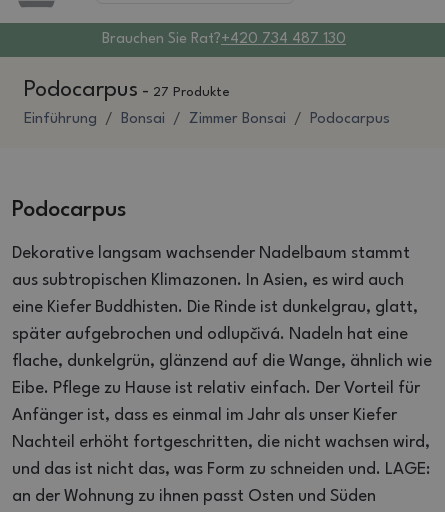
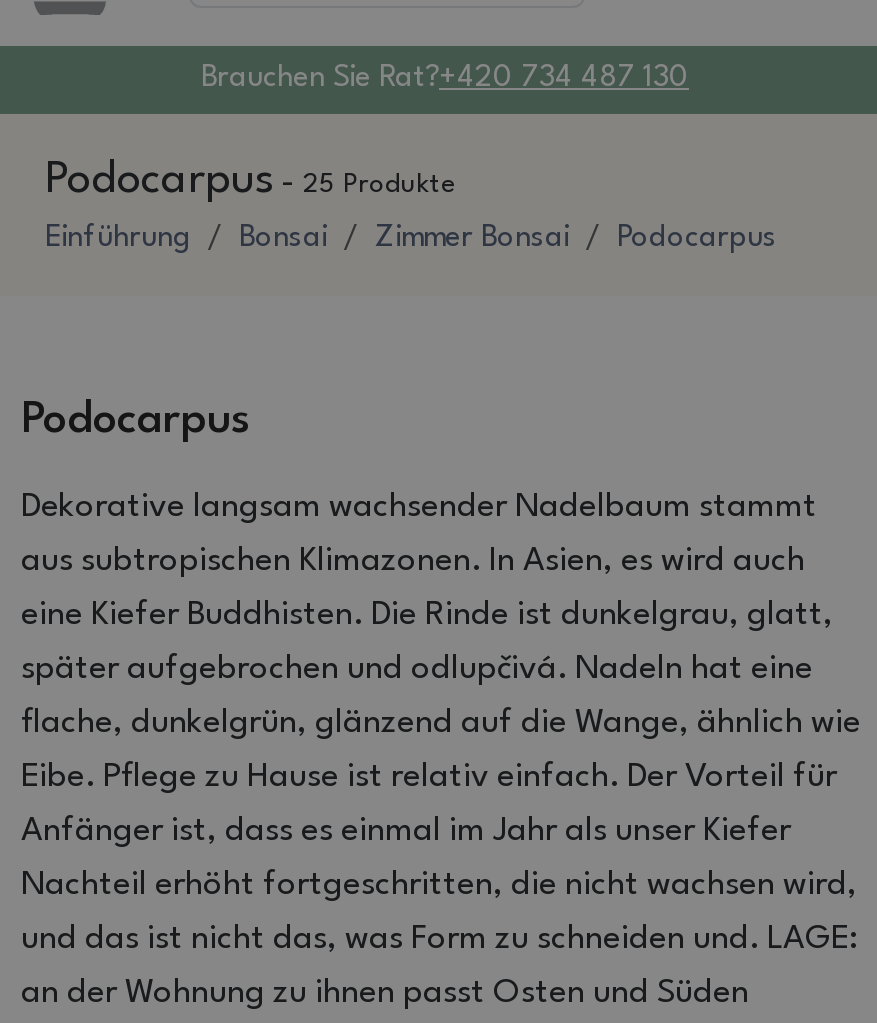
- Podocarpus - 27 Produkte
+ Podocarpus - 25 Produkte
